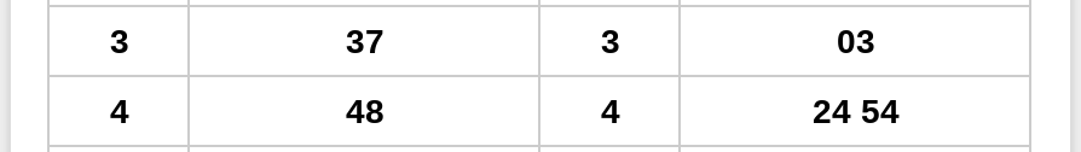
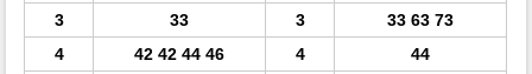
- 37
+ 33

- 03
+ 33 63 73

- 48
+ 42 42 44 46

- 24 54
+ 44
